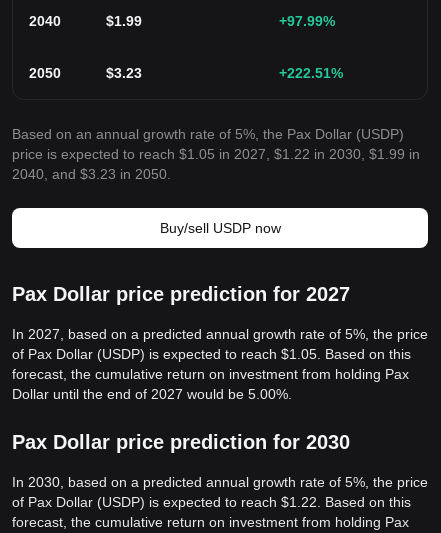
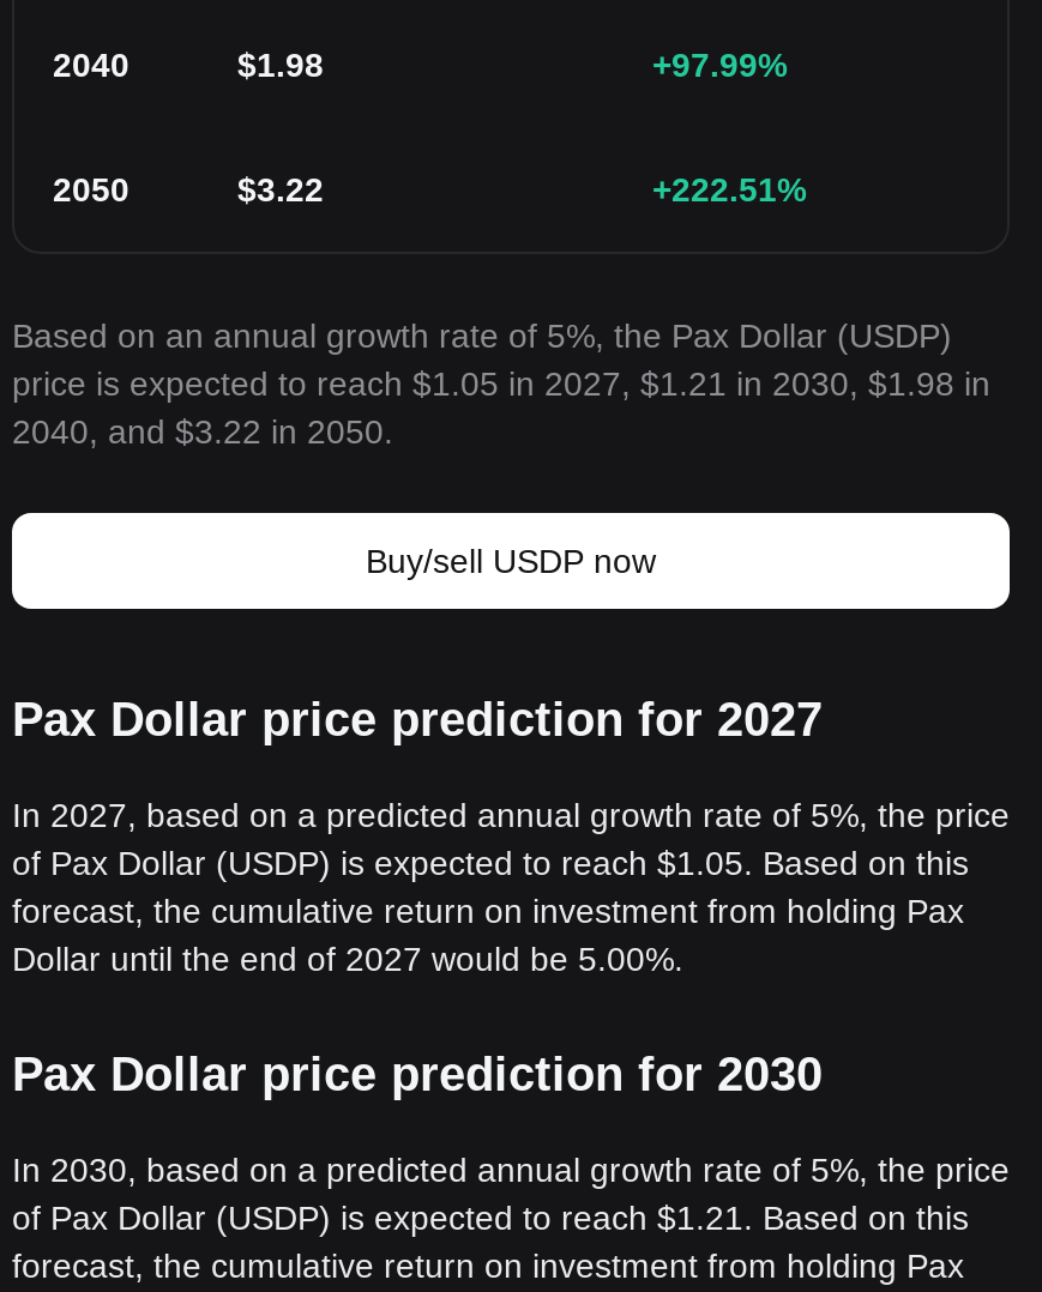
- $1.99
+ $1.98

- $3.23
+ $3.22

- price is expected to reach $1.05 in 2027, $1.22 in 2030, $1.99 in
+ price is expected to reach $1.05 in 2027, $1.21 in 2030, $1.98 in

- 2040, and $3.23 in 2050.
+ 2040, and $3.22 in 2050.

- of Pax Dollar (USDP) is expected to reach $1.22. Based on this
+ of Pax Dollar (USDP) is expected to reach $1.21. Based on this
